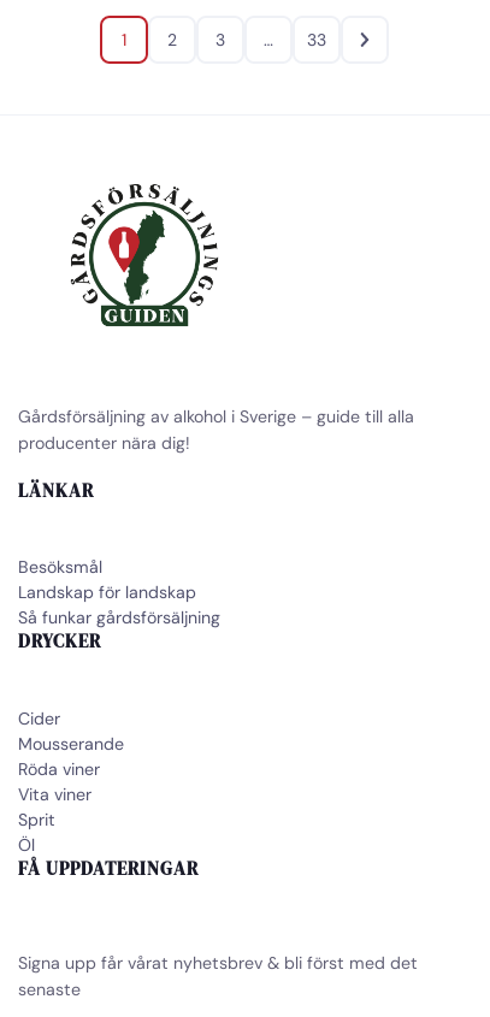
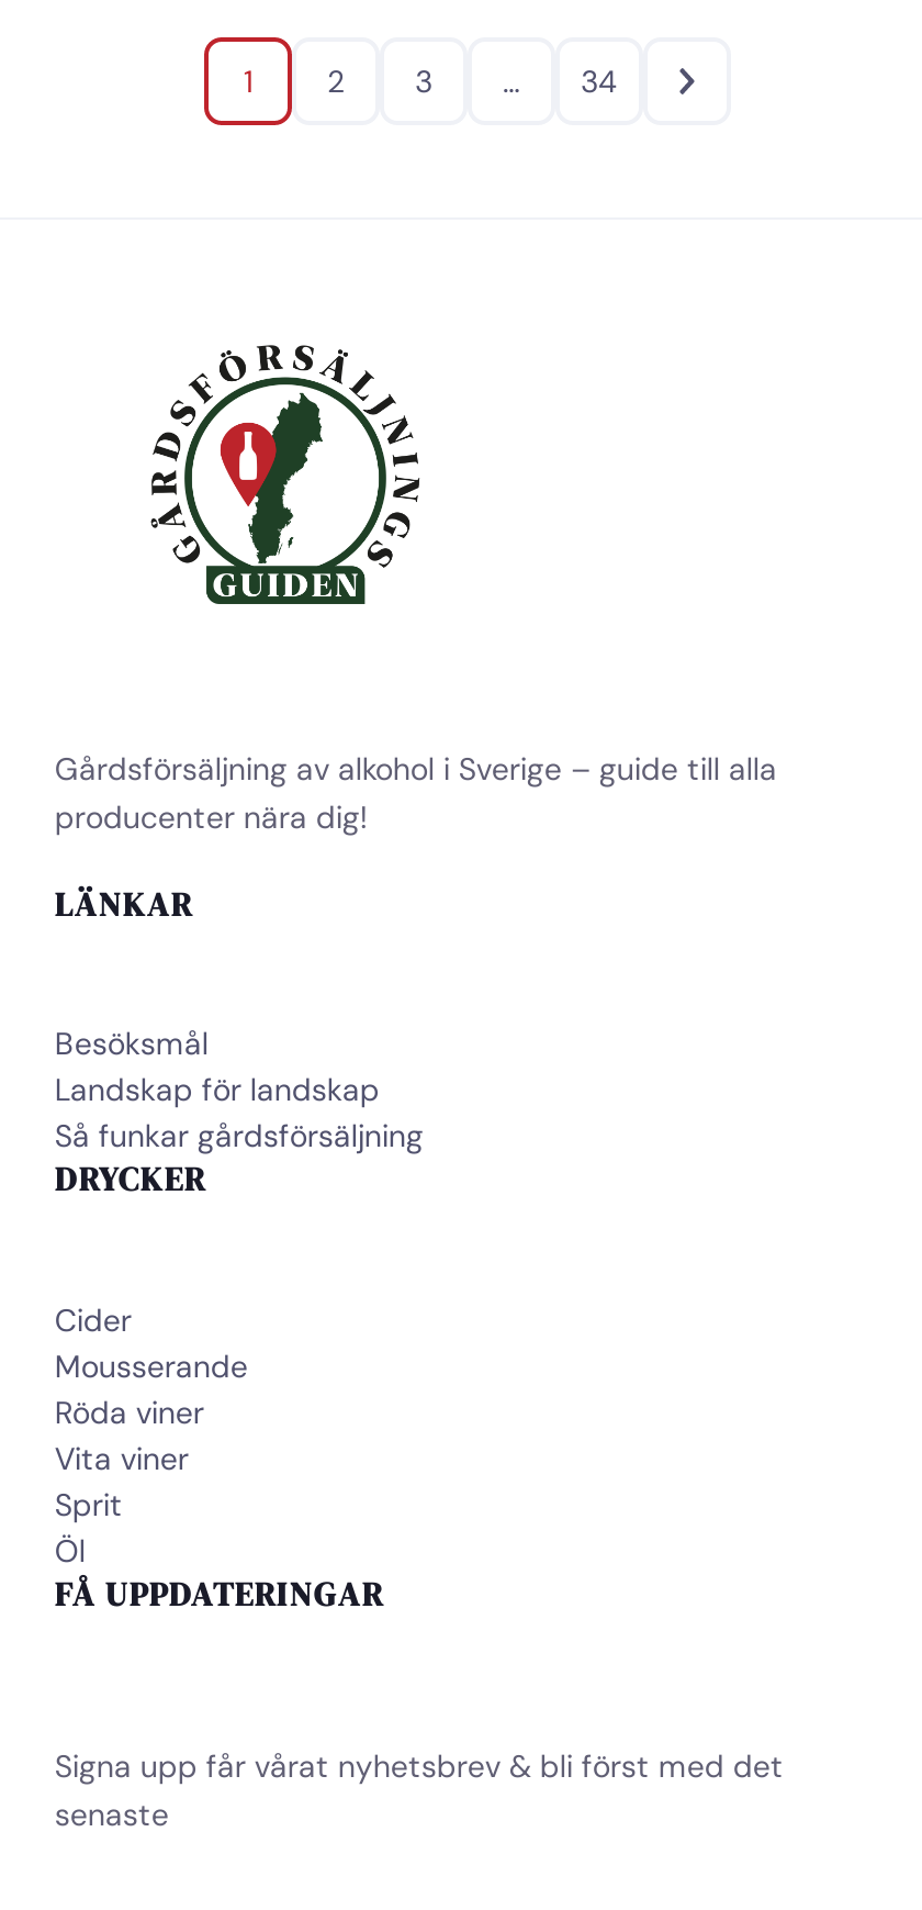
- 33
+ 34
